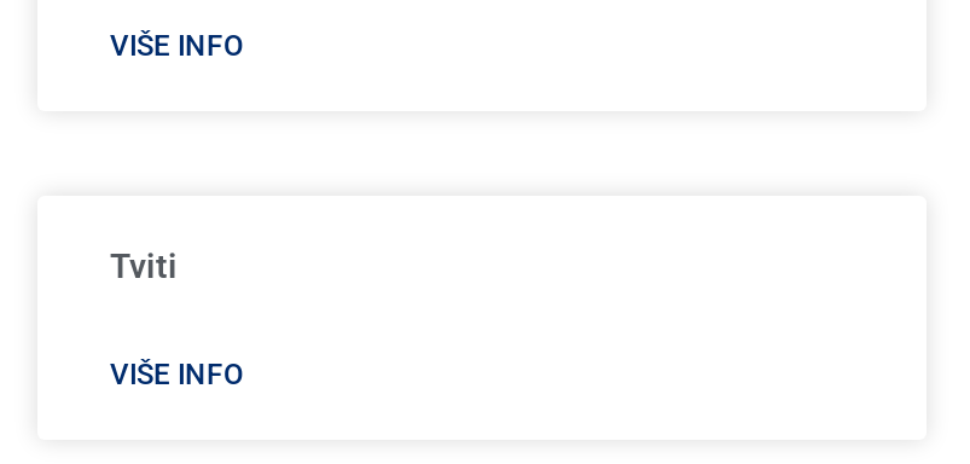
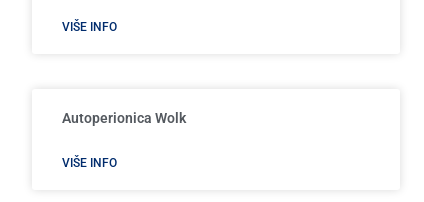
- Tviti
+ Autoperionica Wolk
